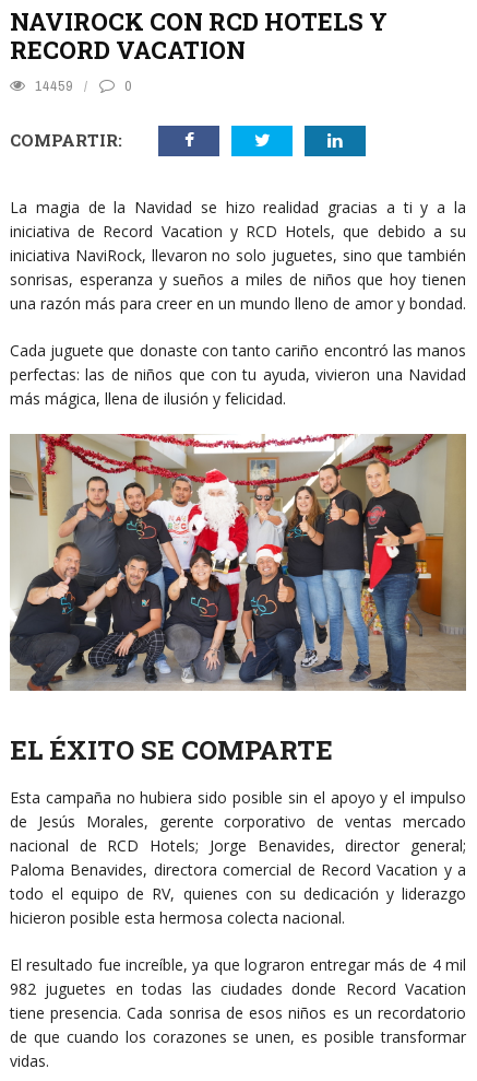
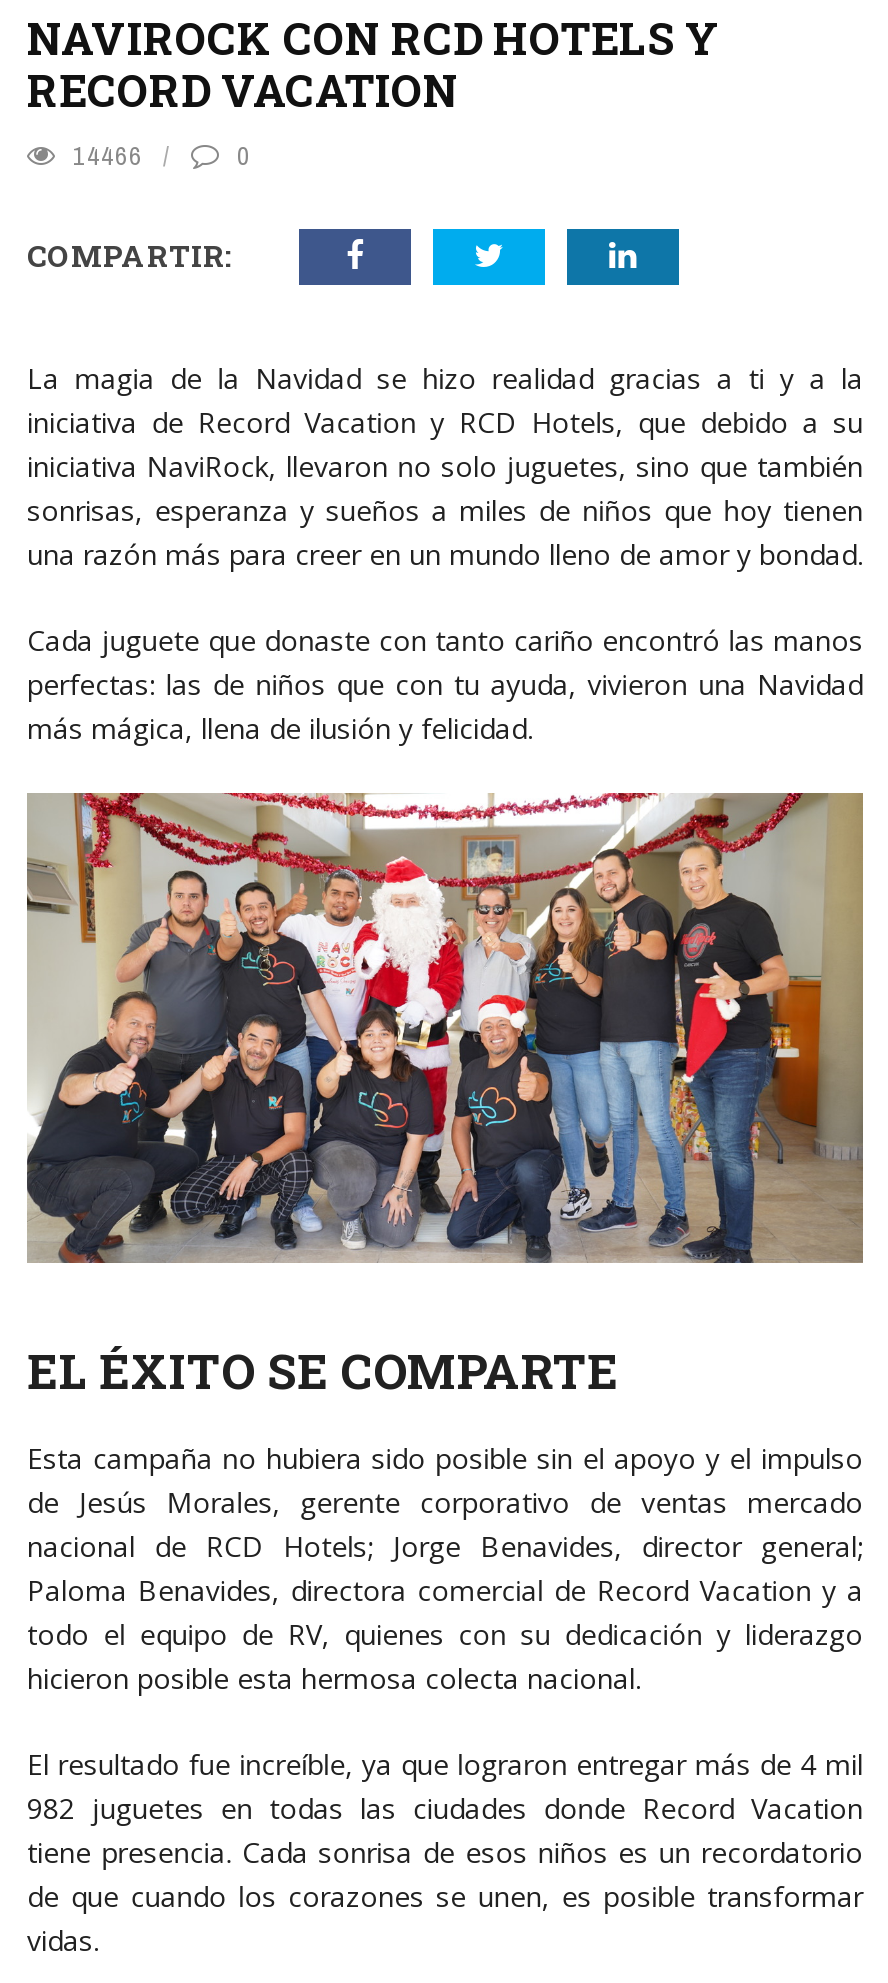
- 14459
+ 14466
